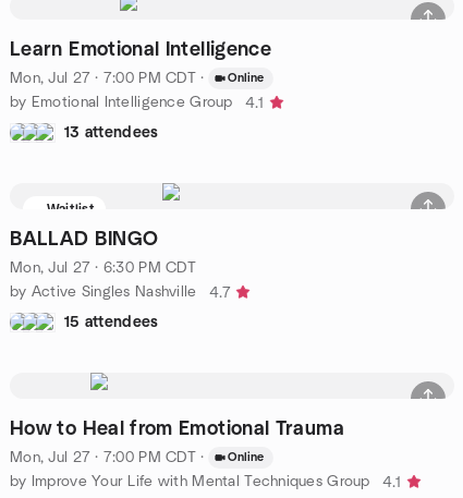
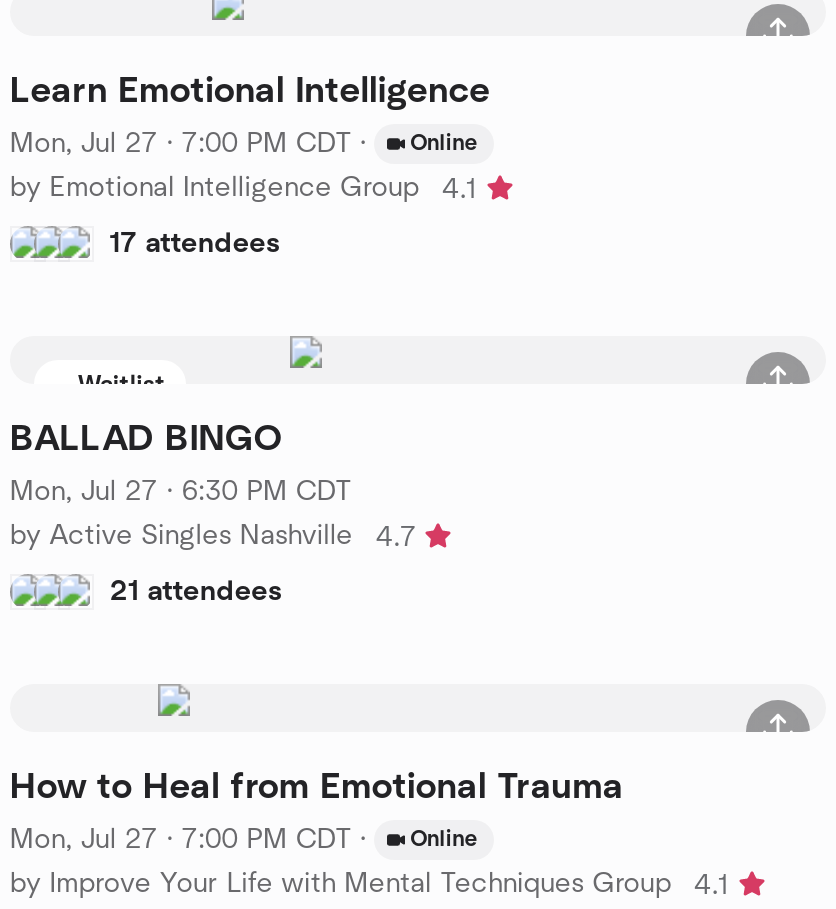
- 13 attendees
+ 17 attendees

- 15 attendees
+ 21 attendees
